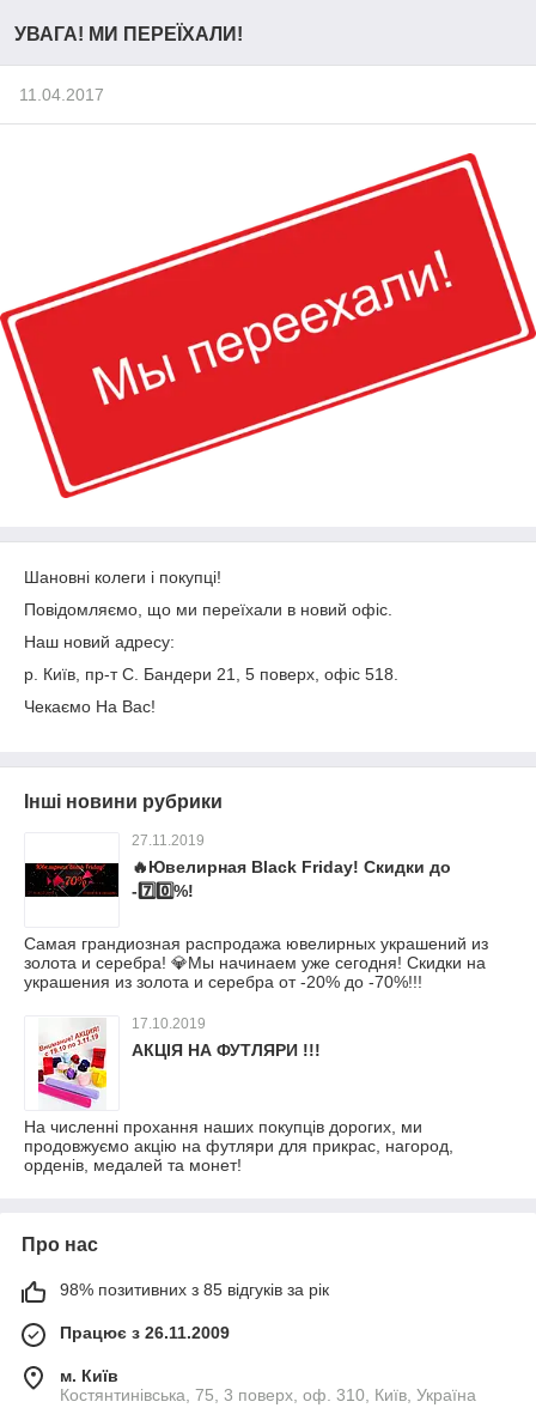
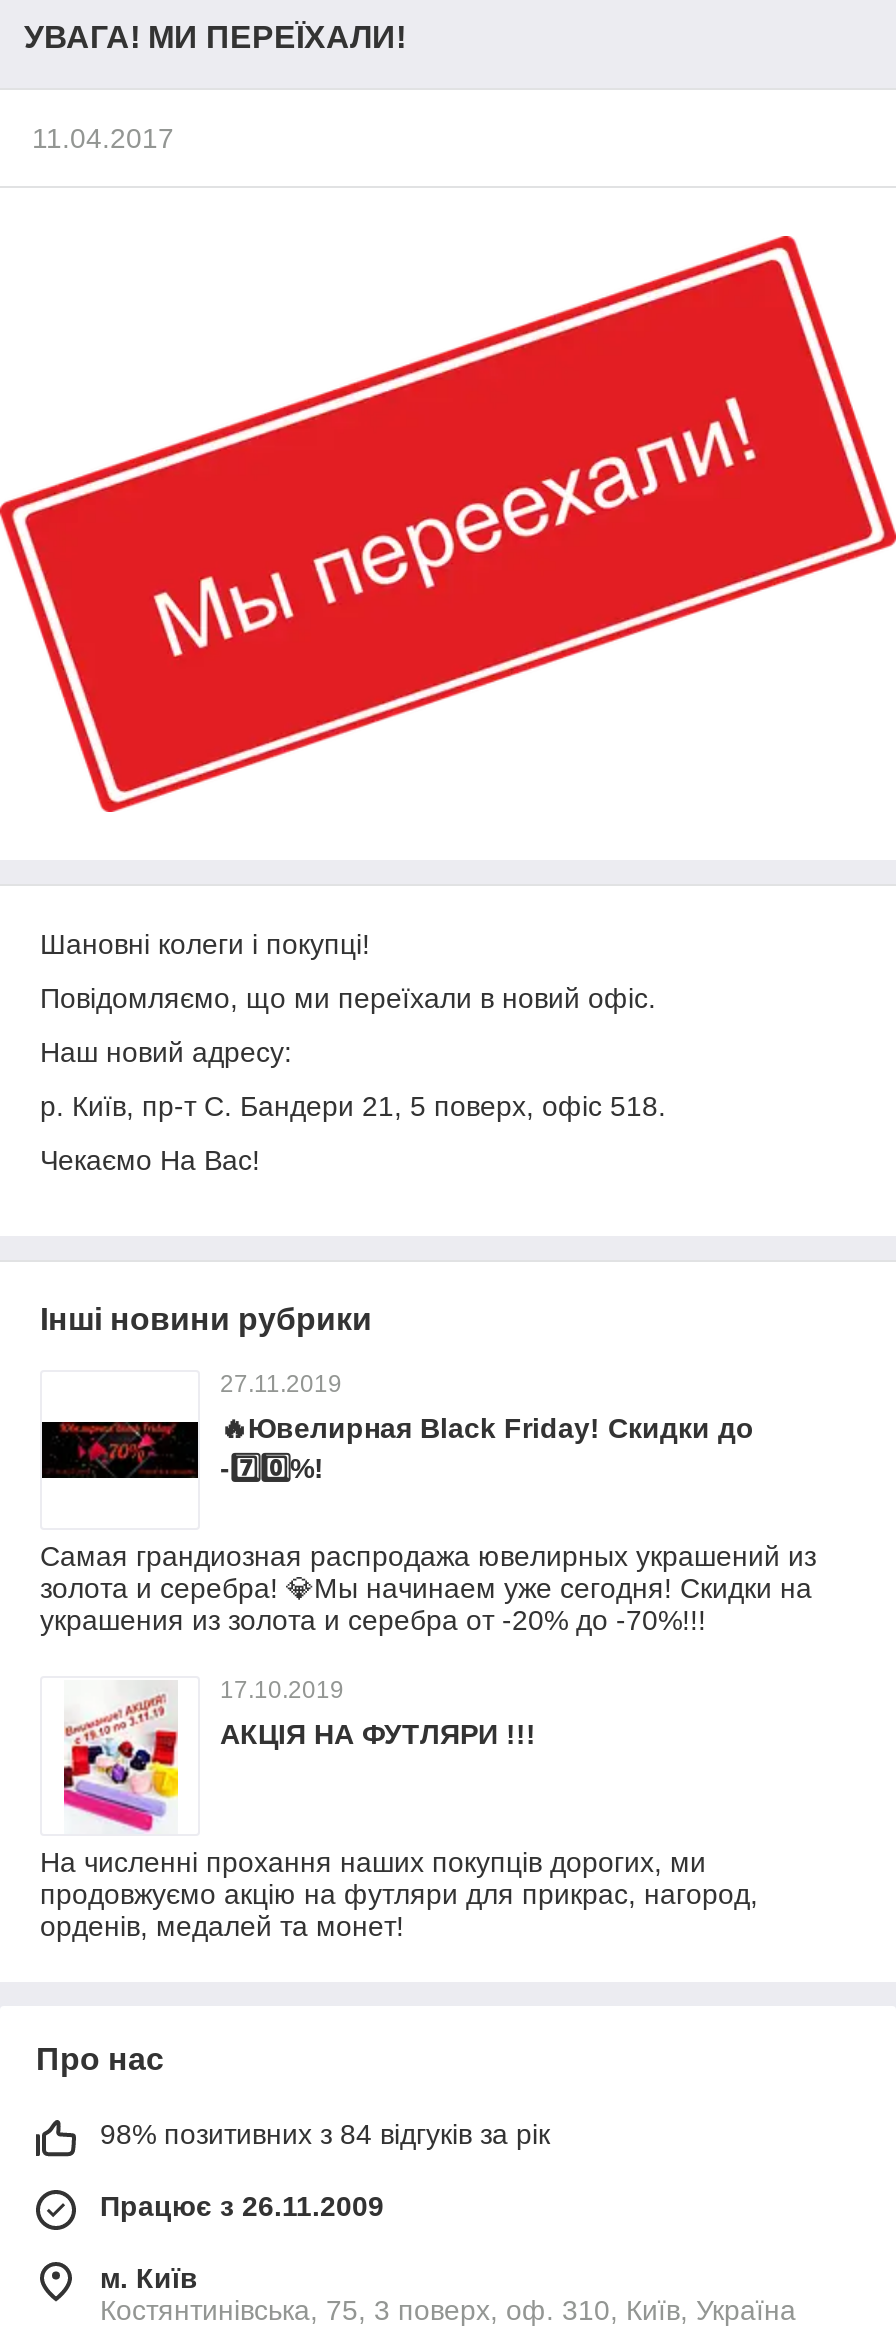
- 98% позитивних з 85 відгуків за рік
+ 98% позитивних з 84 відгуків за рік
